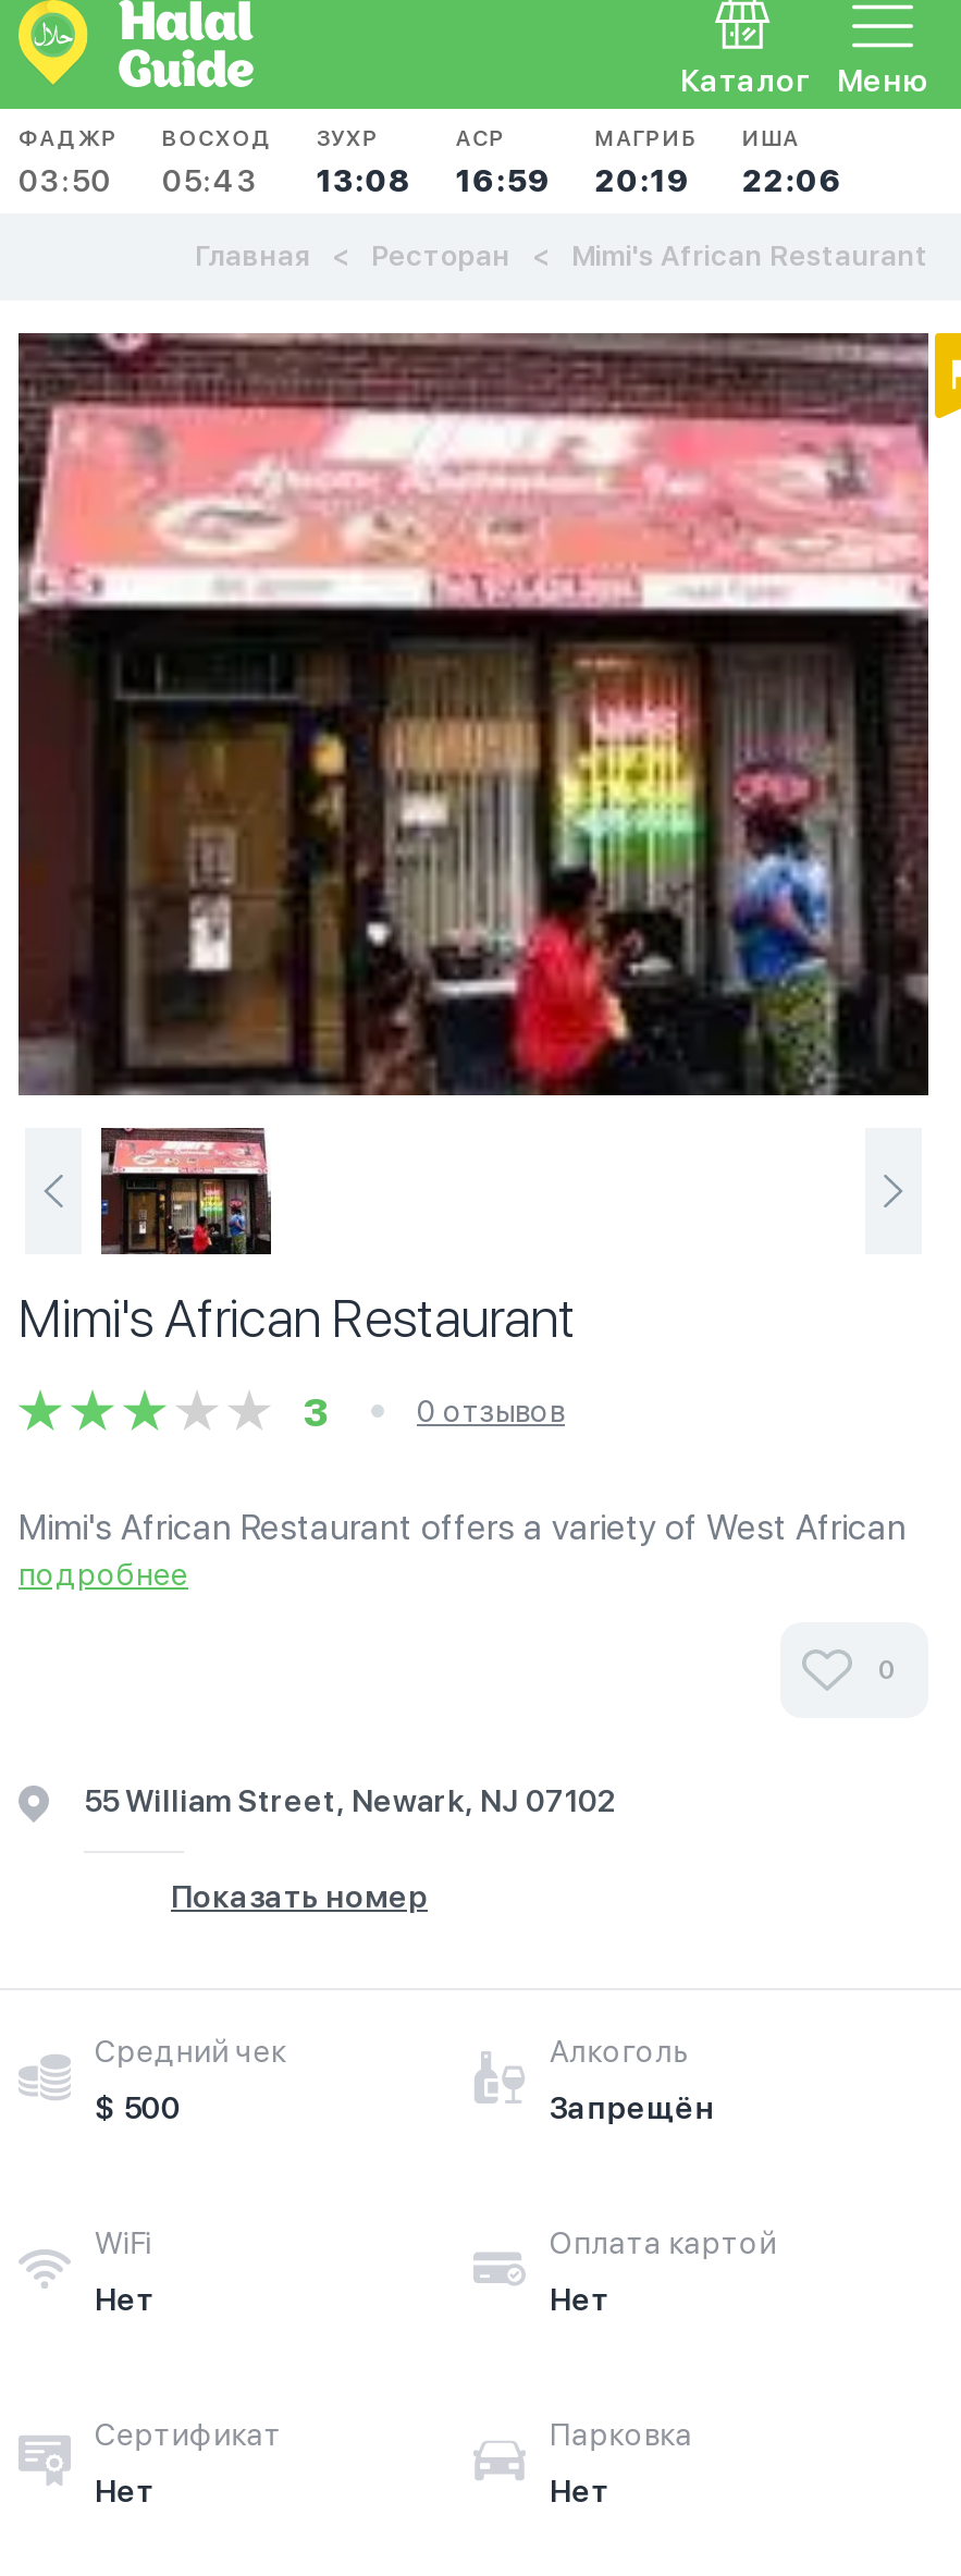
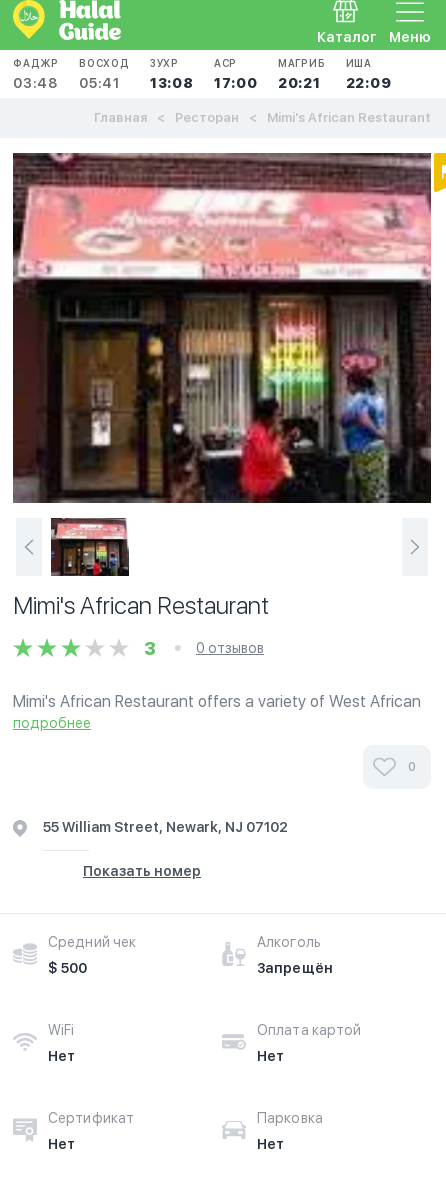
- 03:50
+ 03:48

- 05:43
+ 05:41

- 16:59
+ 17:00

- 20:19
+ 20:21

- 22:06
+ 22:09
